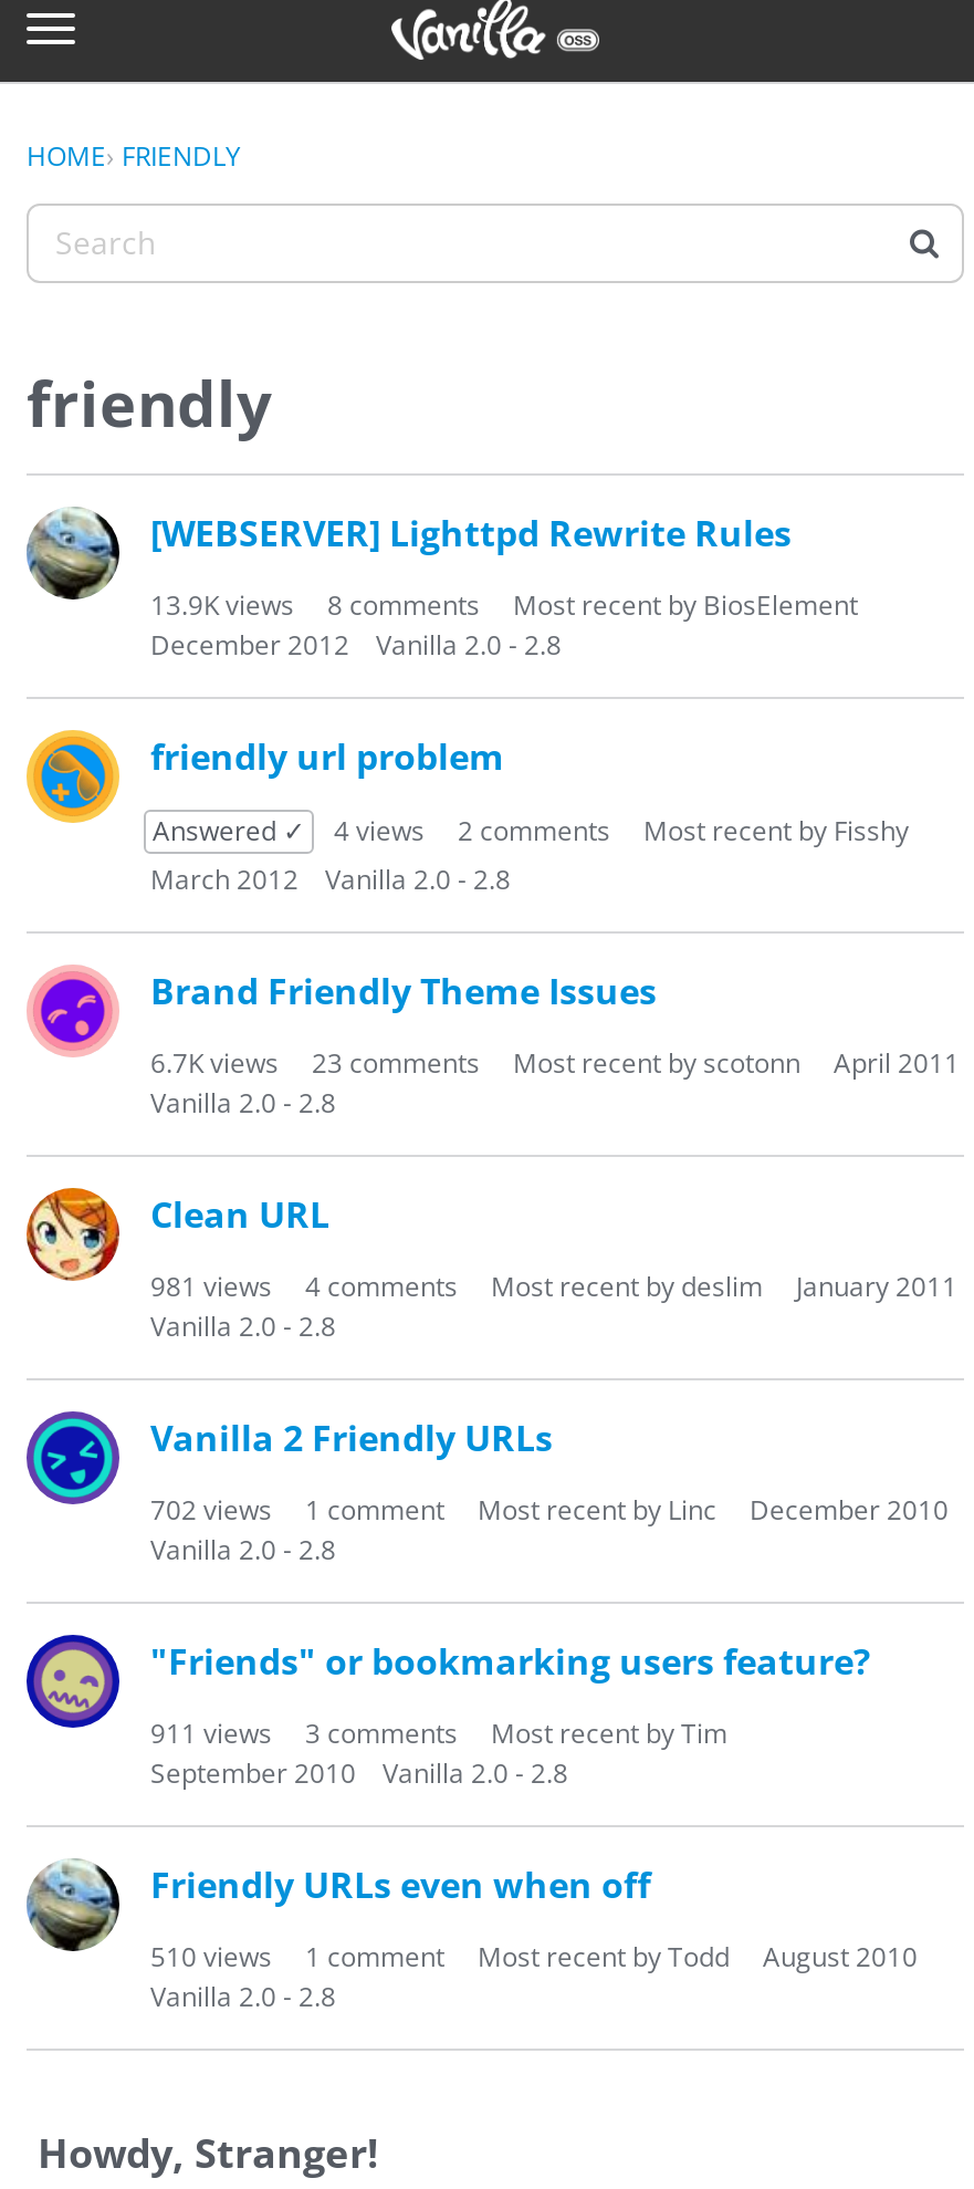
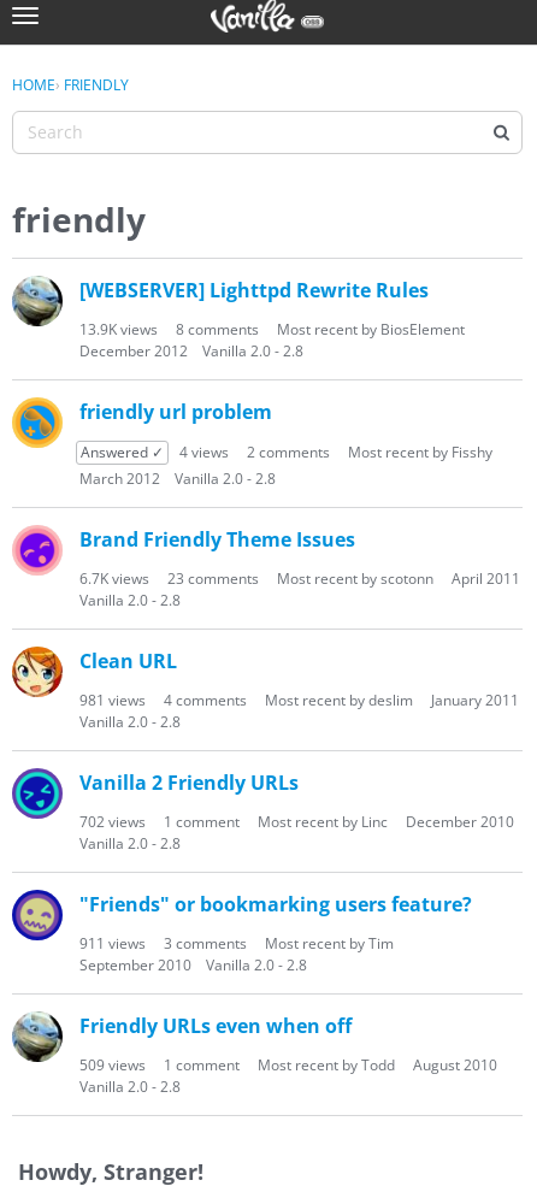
- 510 views 1 comment Most recent by Todd August 2010
+ 509 views 1 comment Most recent by Todd August 2010
